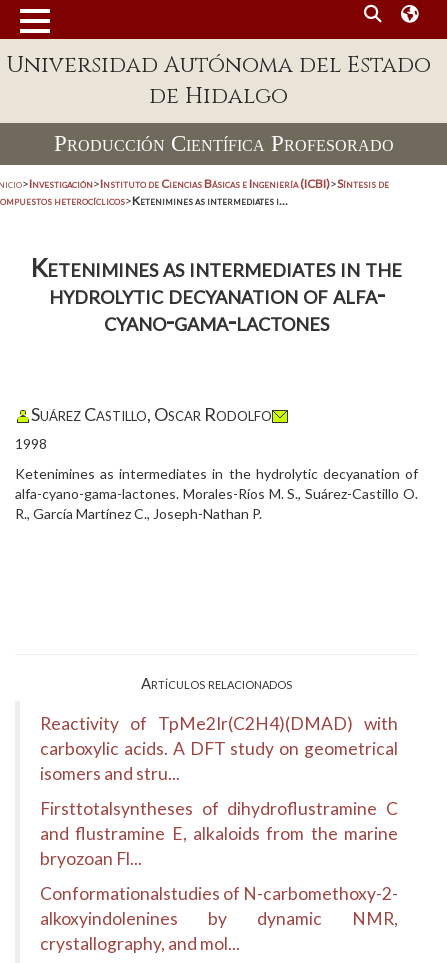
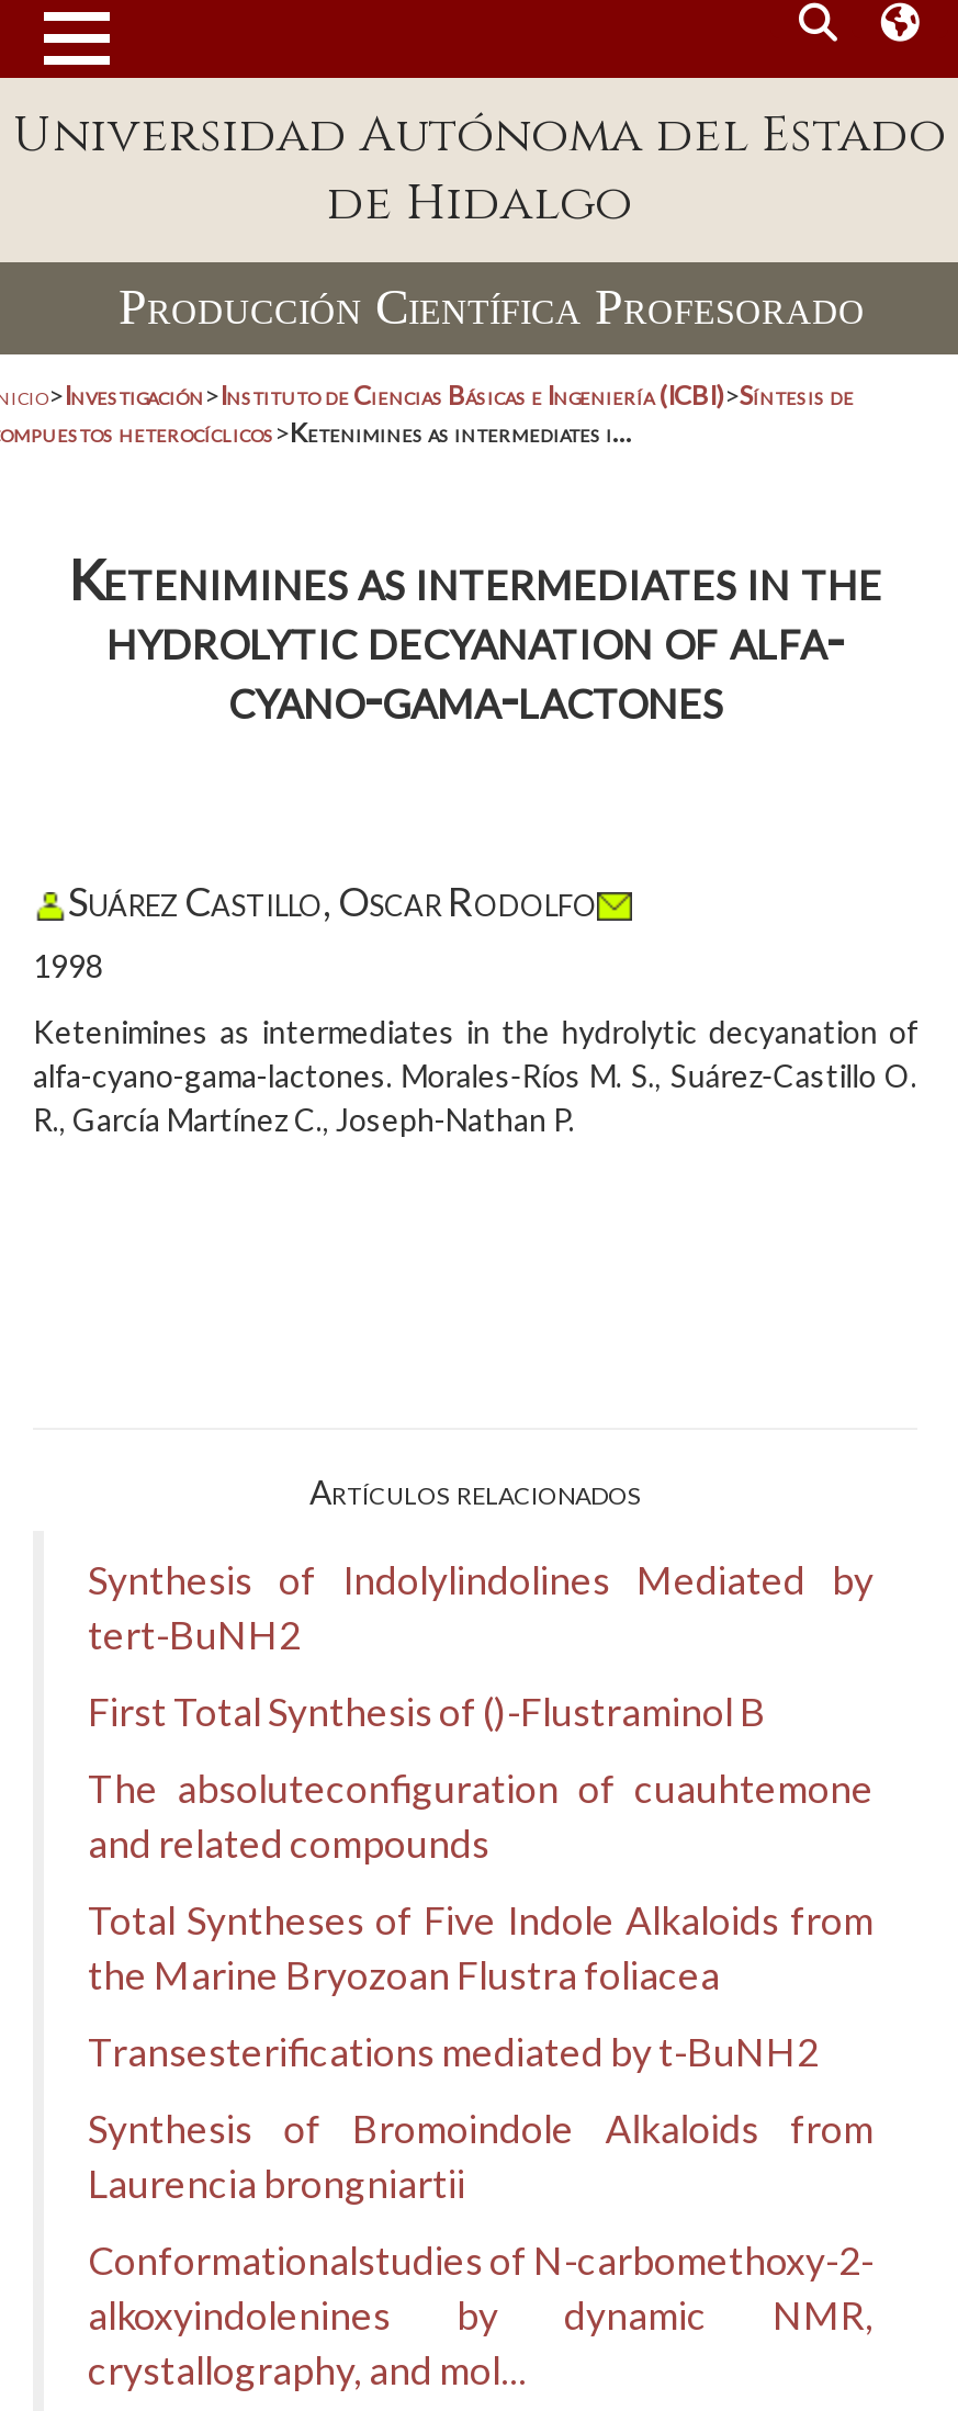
- Reactivity of TpMe2Ir(C2H4)(DMAD) with
- carboxylic acids. A DFT study on geometrical
- isomers and stru...
- Firsttotalsyntheses of dihydroflustramine C
- and flustramine E, alkaloids from the marine
- bryozoan Fl...
+ Synthesis of Indolylindolines Mediated by
+ tert-BuNH2
+ First Total Synthesis of ()-Flustraminol B
+ The absoluteconfiguration of cuauhtemone
+ and related compounds
+ Total Syntheses of Five Indole Alkaloids from
+ the Marine Bryozoan Flustra foliacea
+ Transesterifications mediated by t-BuNH2
+ Synthesis of Bromoindole Alkaloids from
+ Laurencia brongniartii
